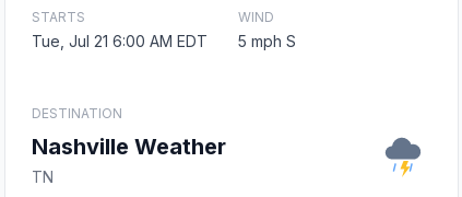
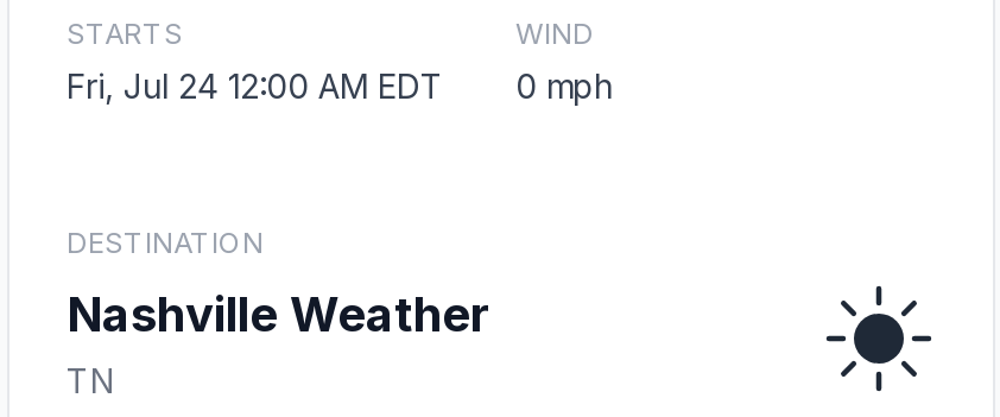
- Tue, Jul 21 6:00 AM EDT
+ Fri, Jul 24 12:00 AM EDT

- 5 mph S
+ 0 mph

- [image]
+ [image]
